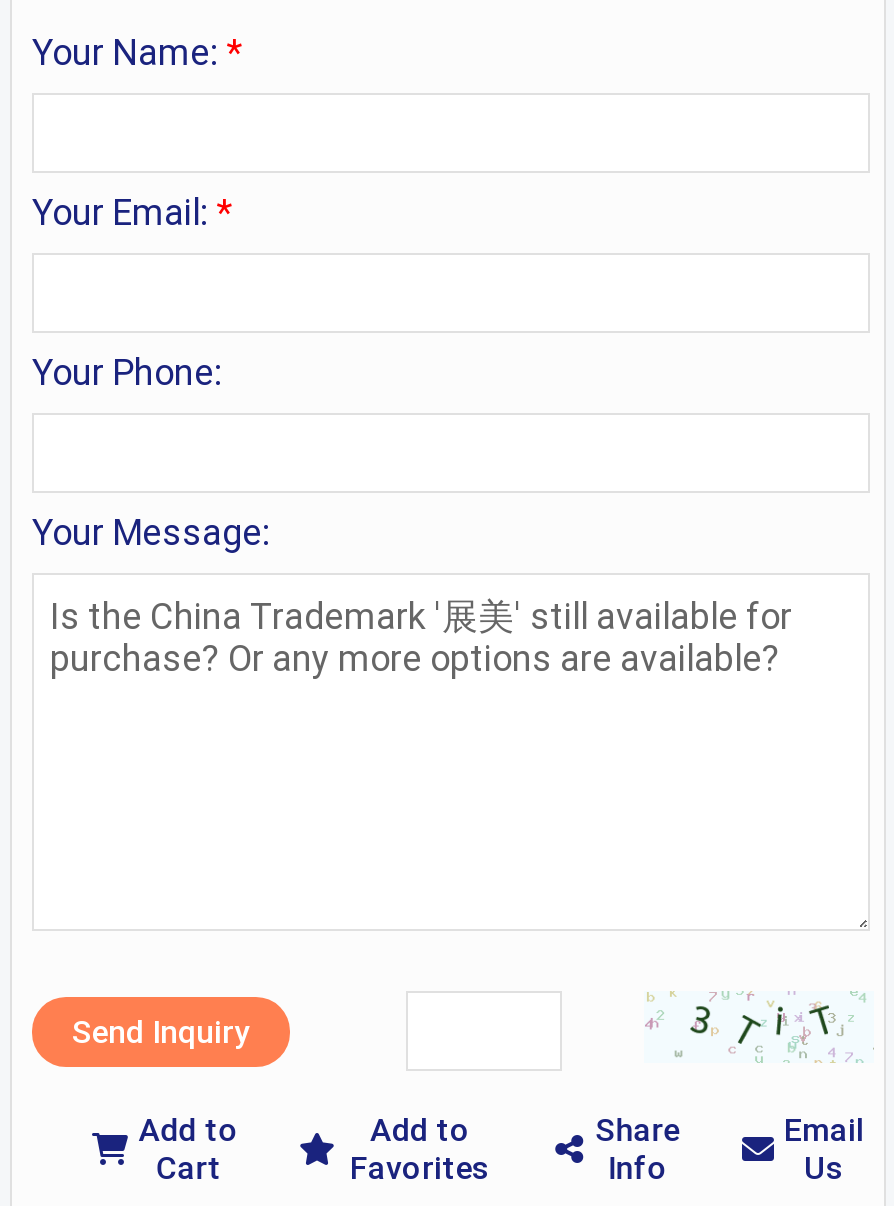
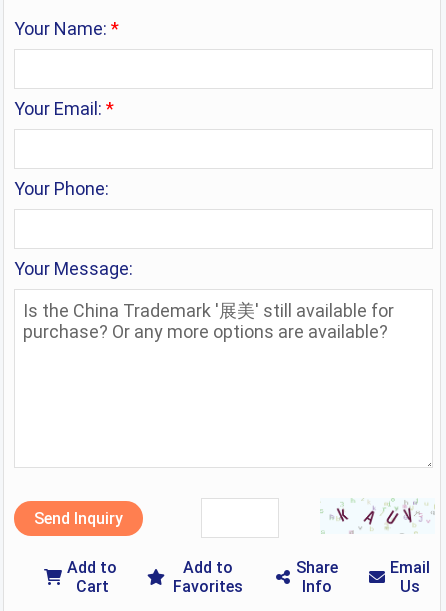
- [image]
+ [image]
